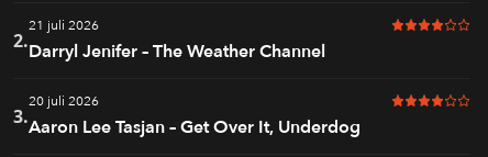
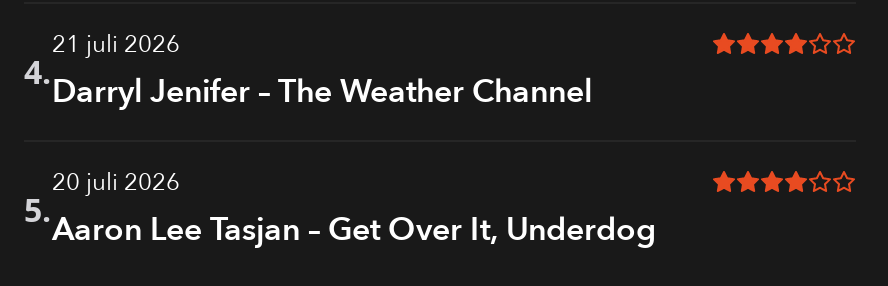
- 2. Darryl Jenifer – The Weather Channel
+ 4. Darryl Jenifer – The Weather Channel

- 3. Aaron Lee Tasjan – Get Over It, Underdog
+ 5. Aaron Lee Tasjan – Get Over It, Underdog
